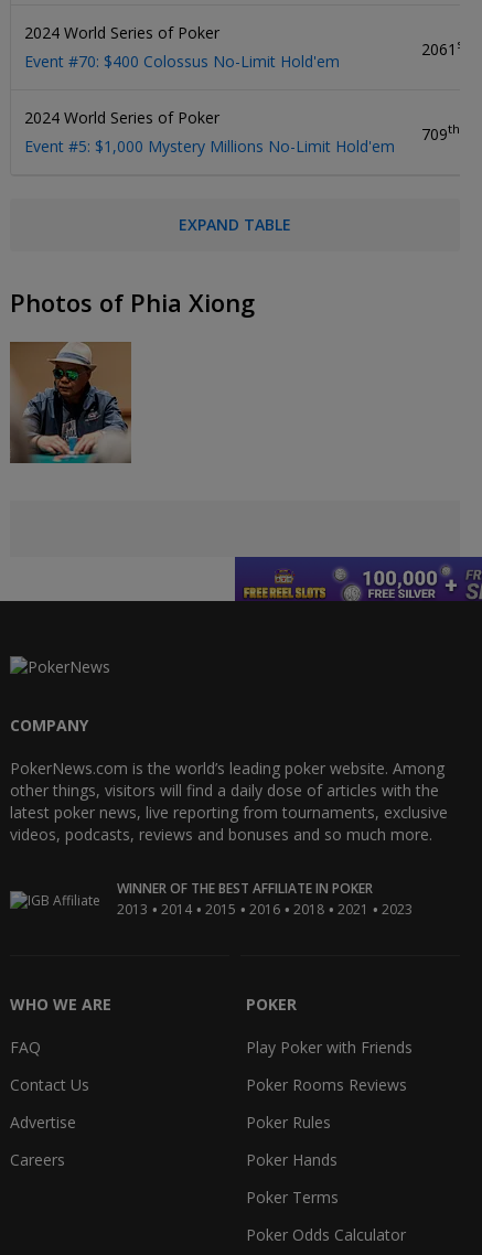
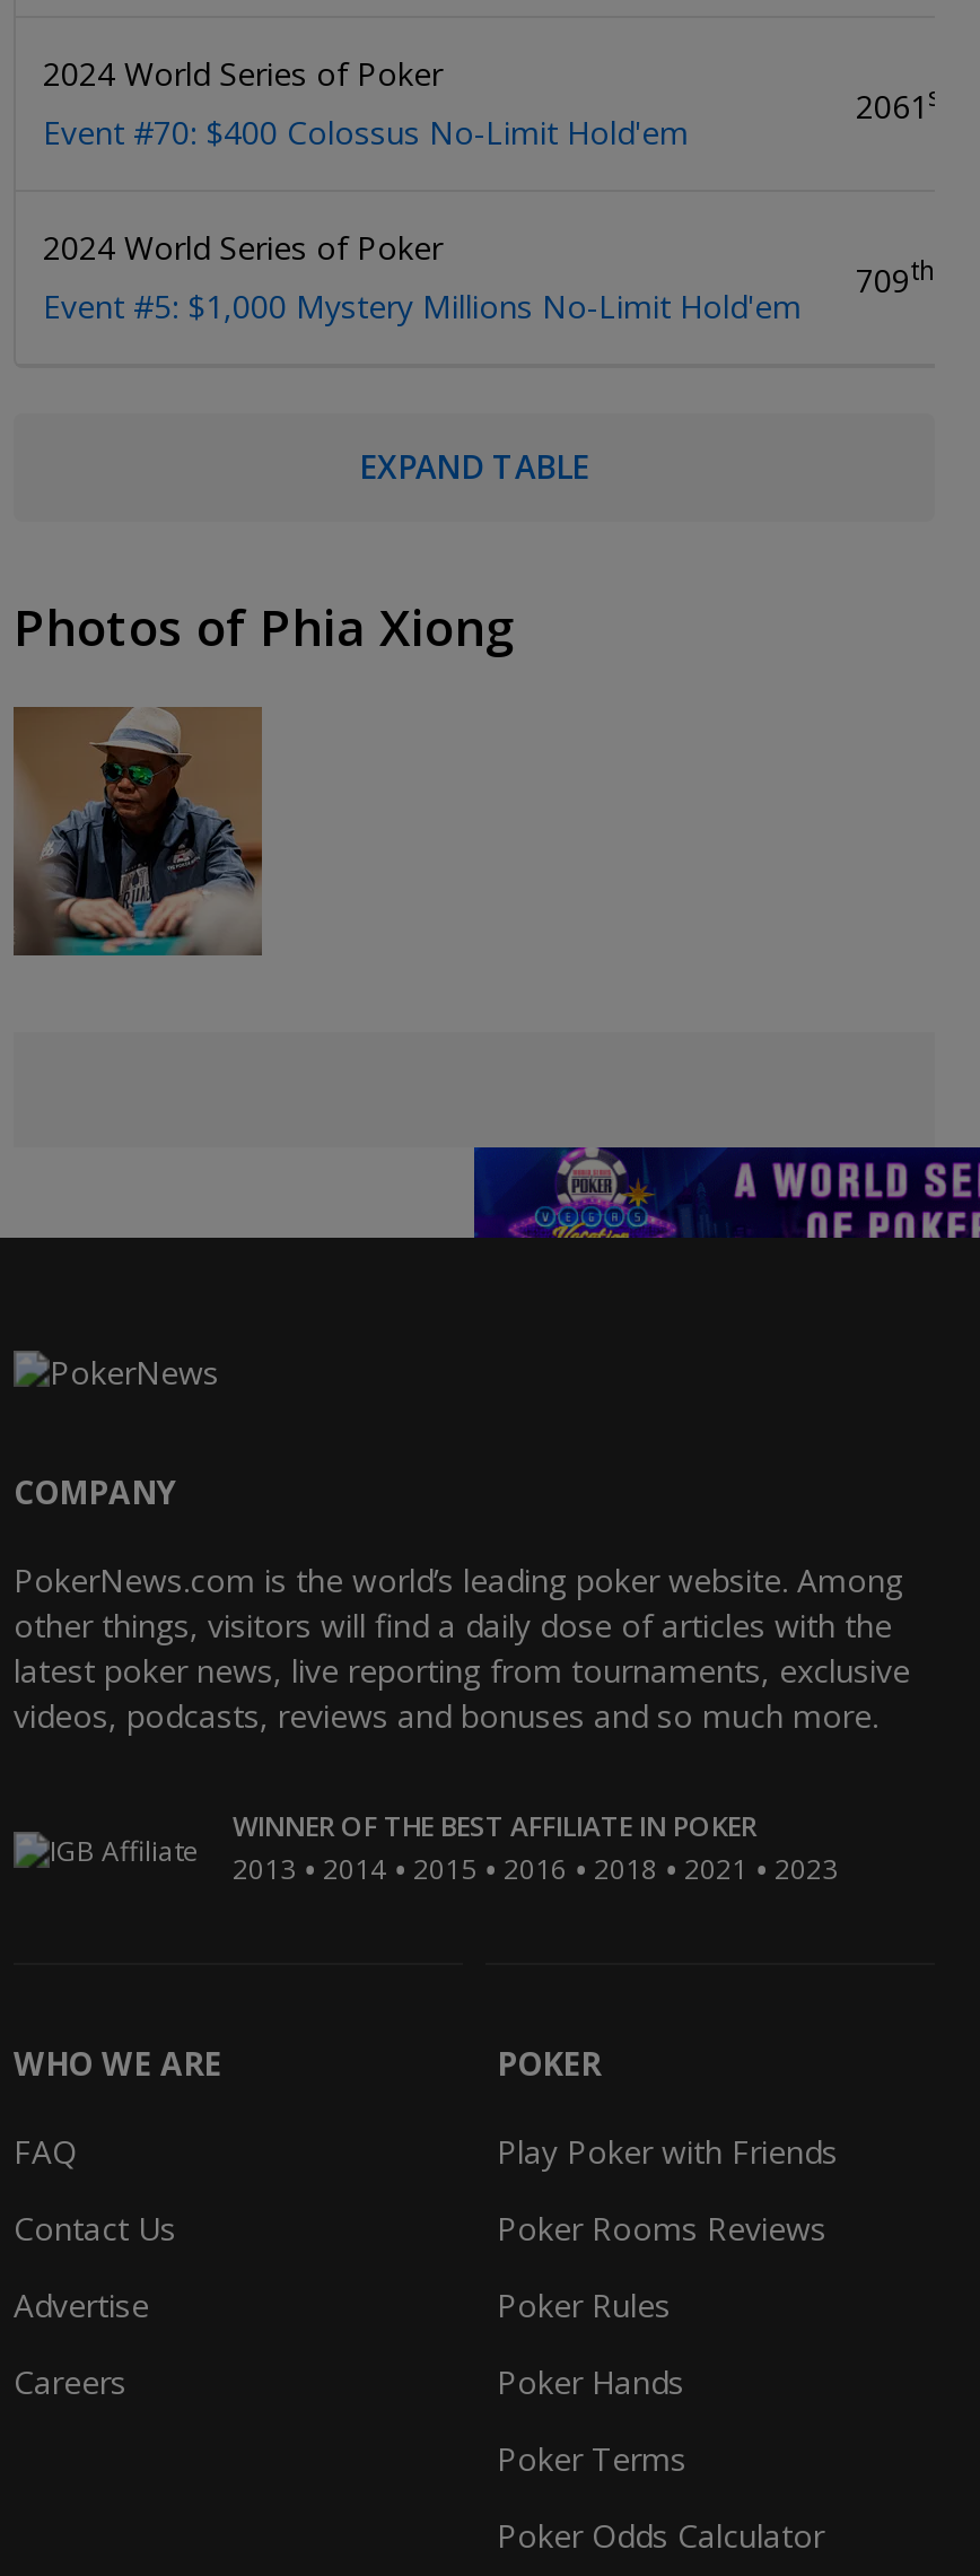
- [image]
+ [image]
